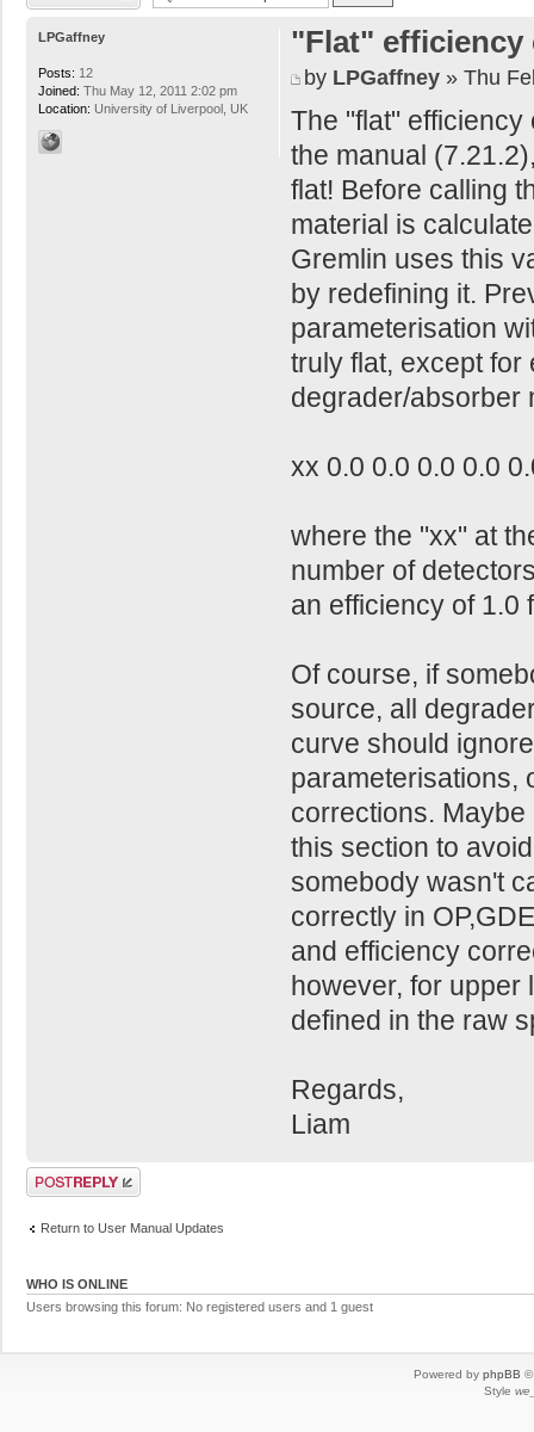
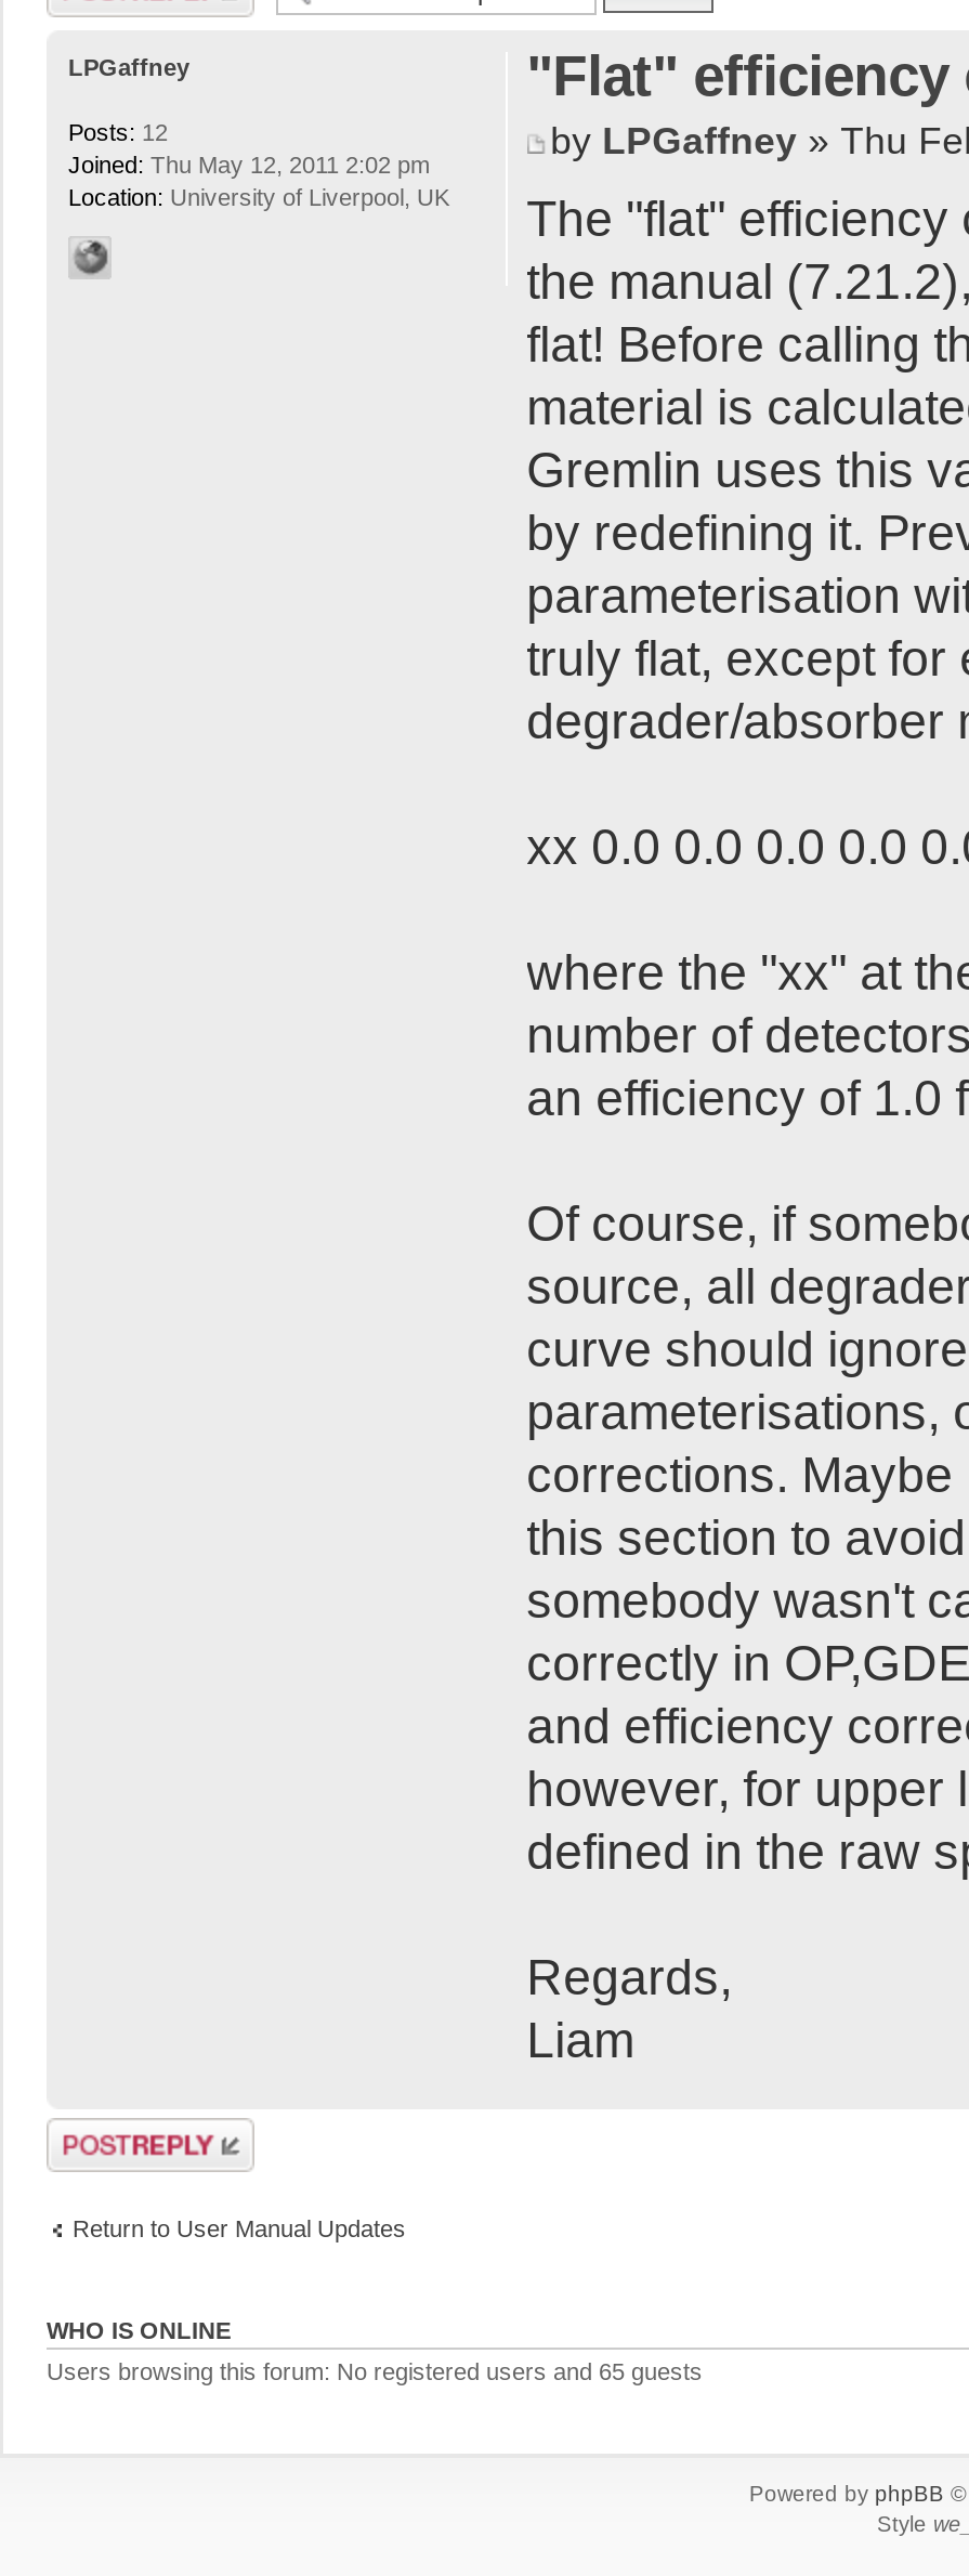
- Users browsing this forum: No registered users and 1 guest
+ Users browsing this forum: No registered users and 65 guests
